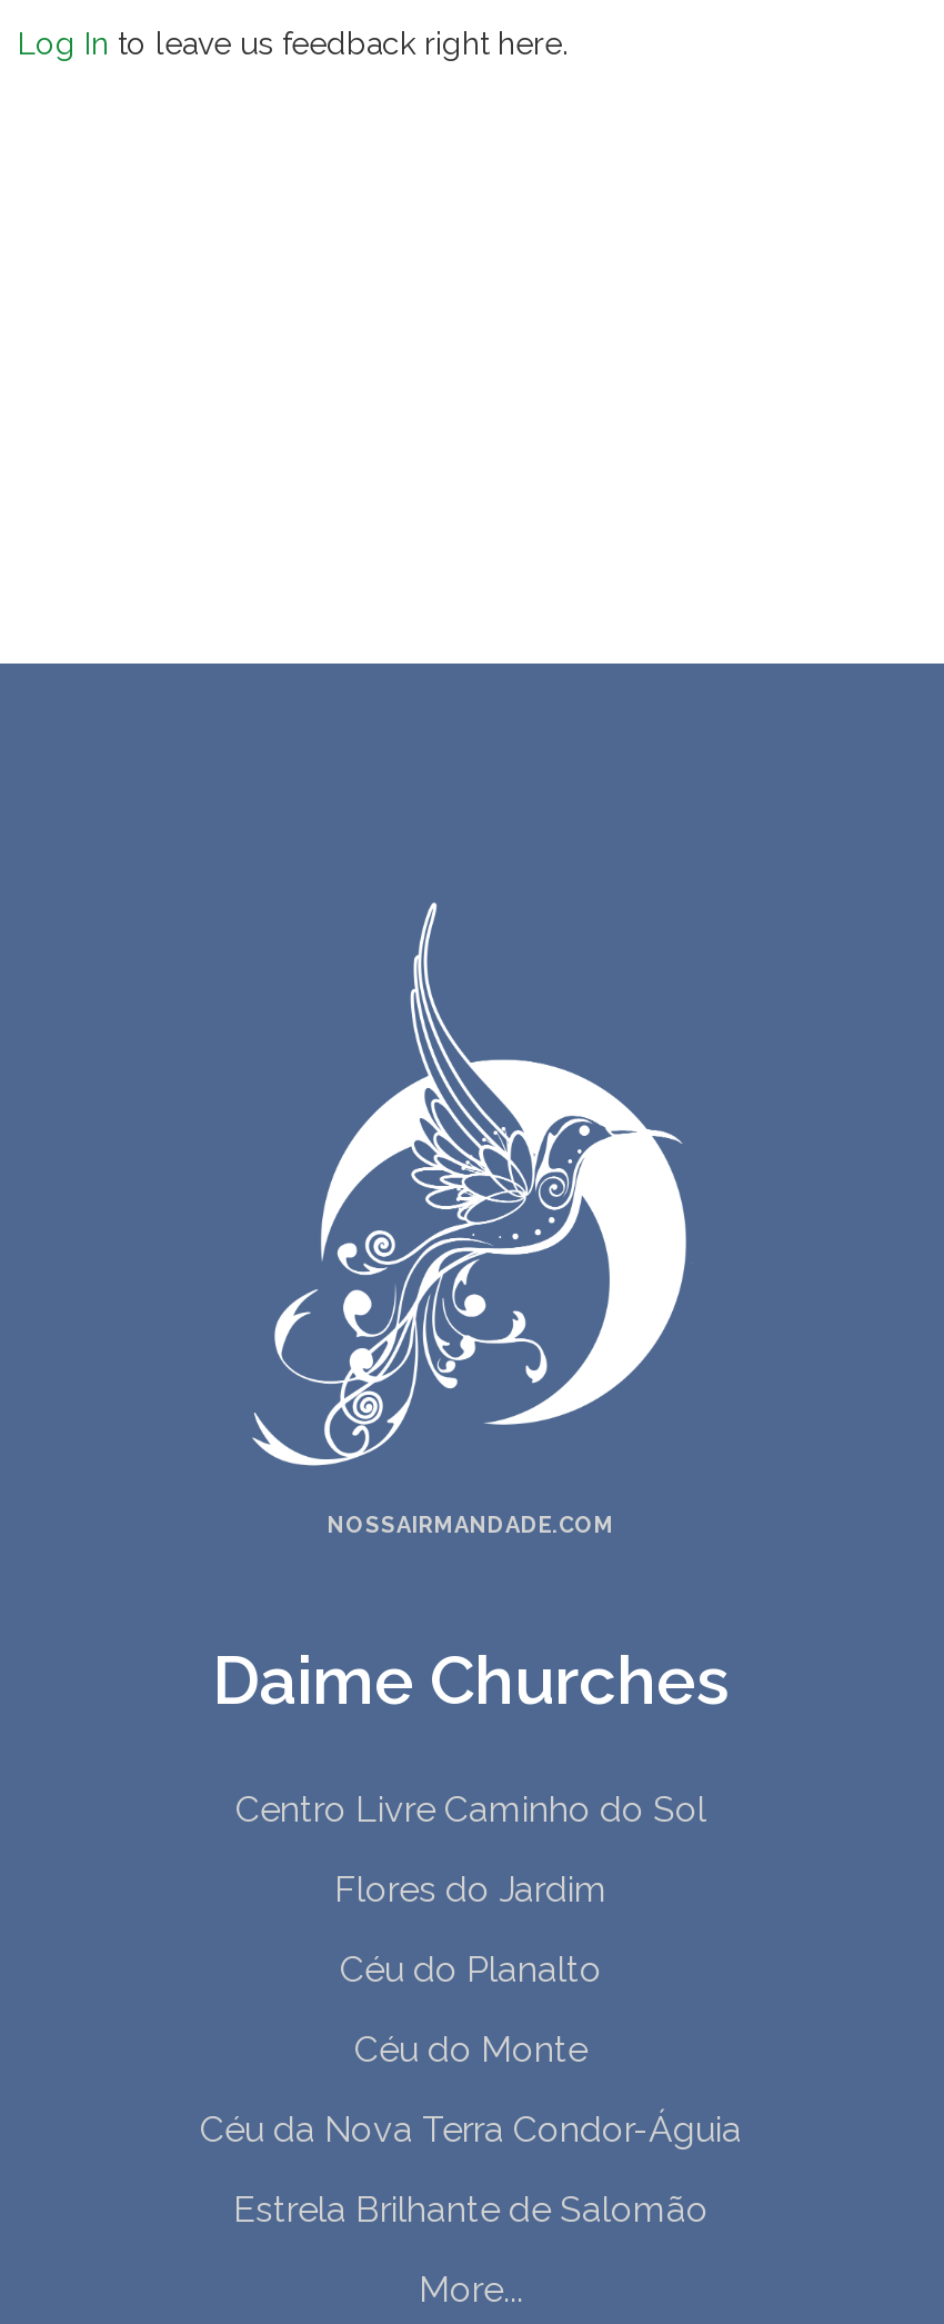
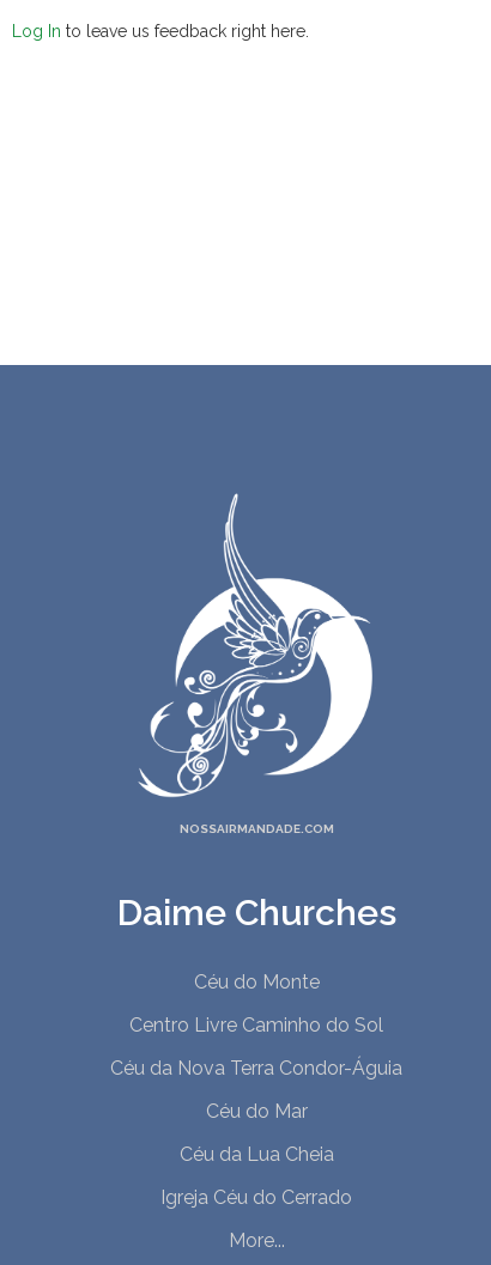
moved down: Centro Livre Caminho do Sol

- Flores do Jardim
- Céu do Planalto

moved up: Céu do Monte

moved up: Céu da Nova Terra Condor-Águia

- Estrela Brilhante de Salomão
+ Céu do Mar
+ Céu da Lua Cheia
+ Igreja Céu do Cerrado
